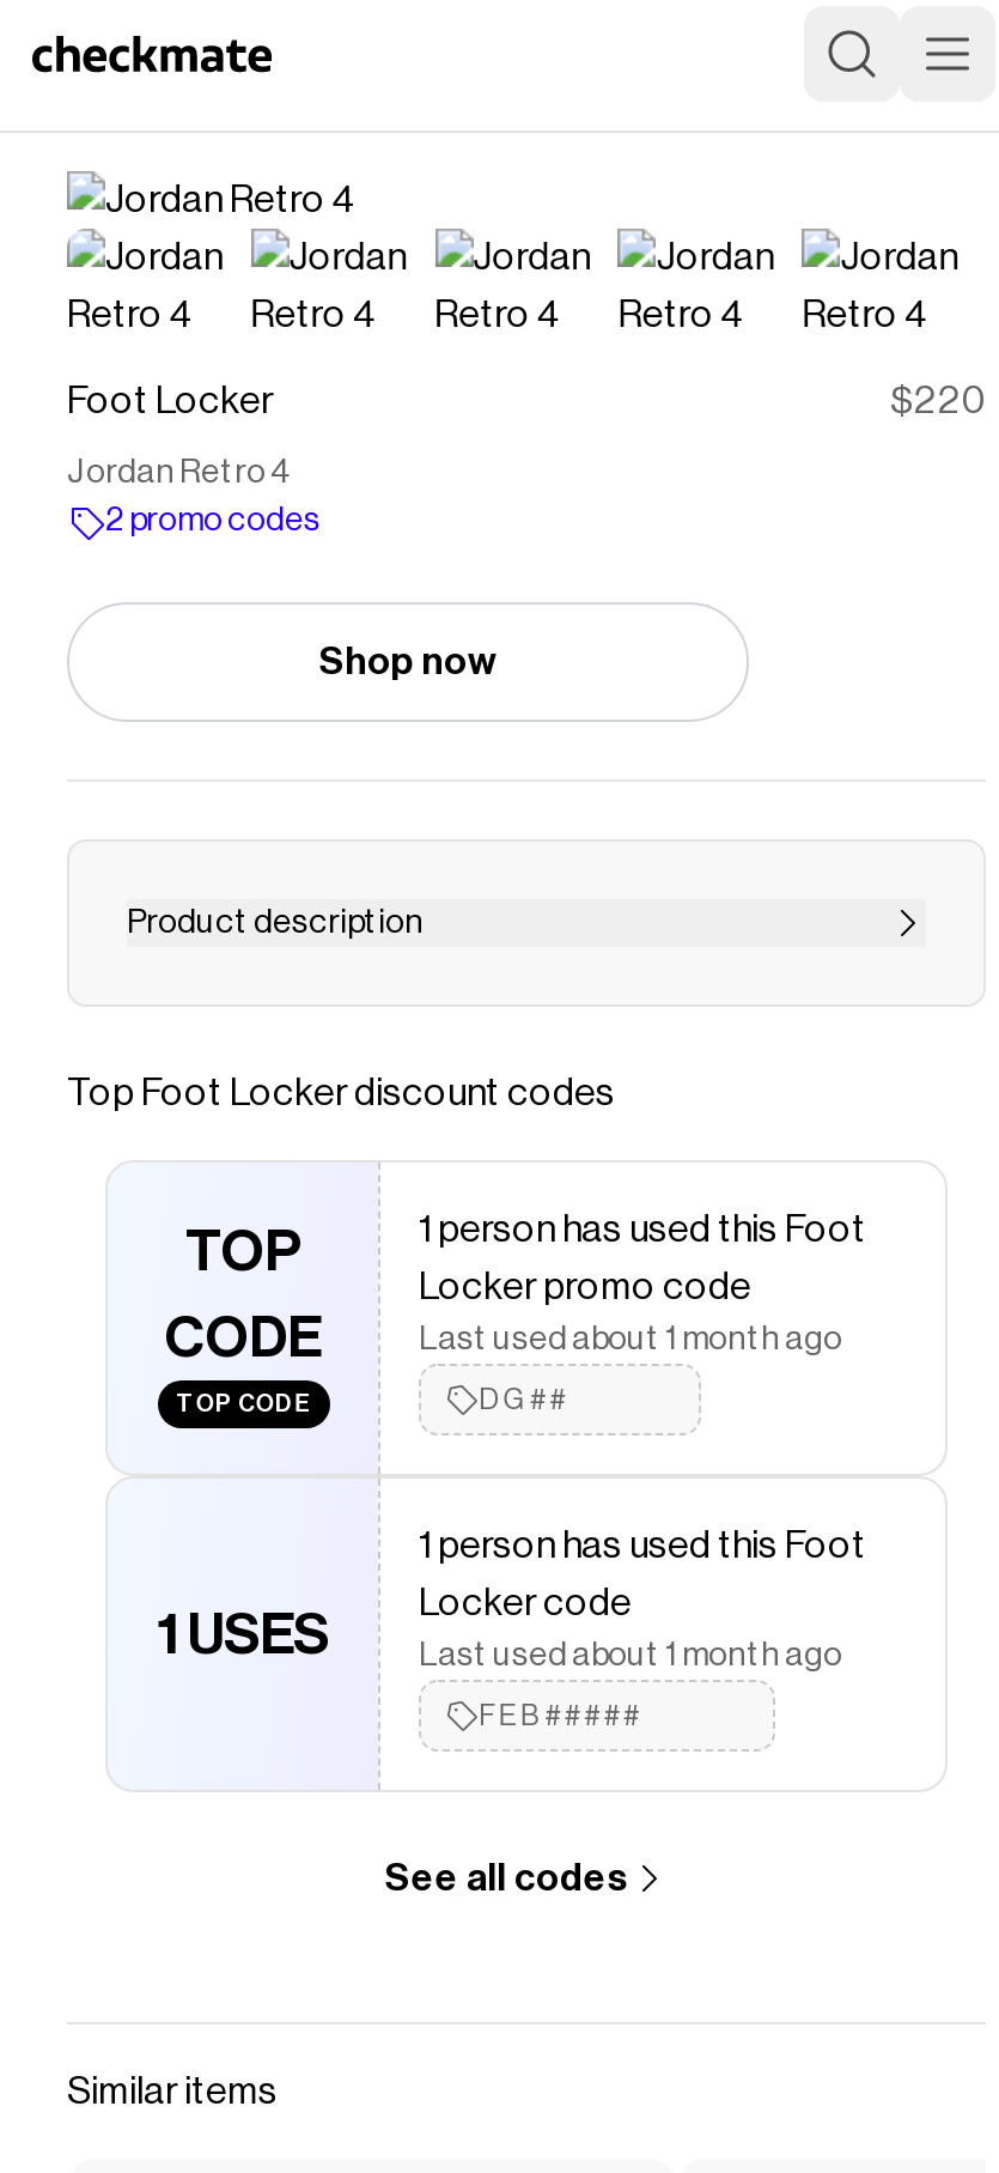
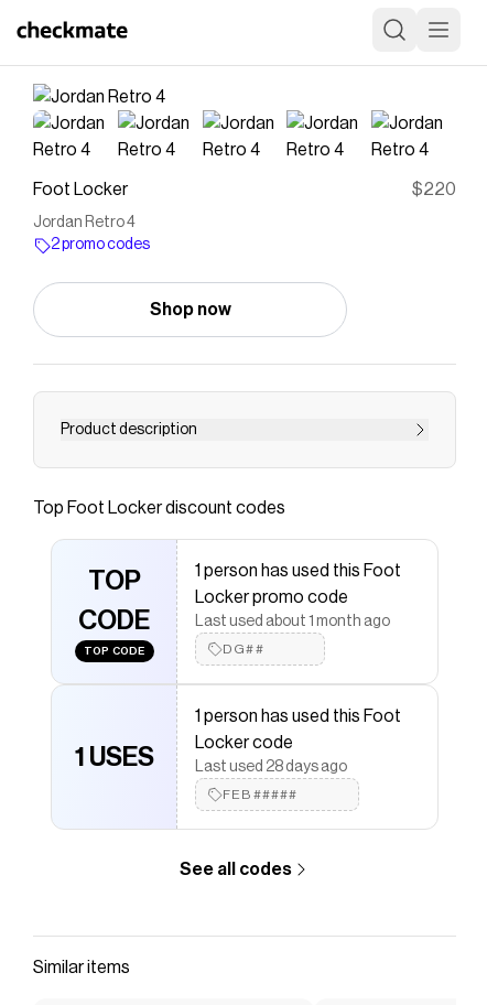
- Last used about 1 month ago
+ Last used 28 days ago
